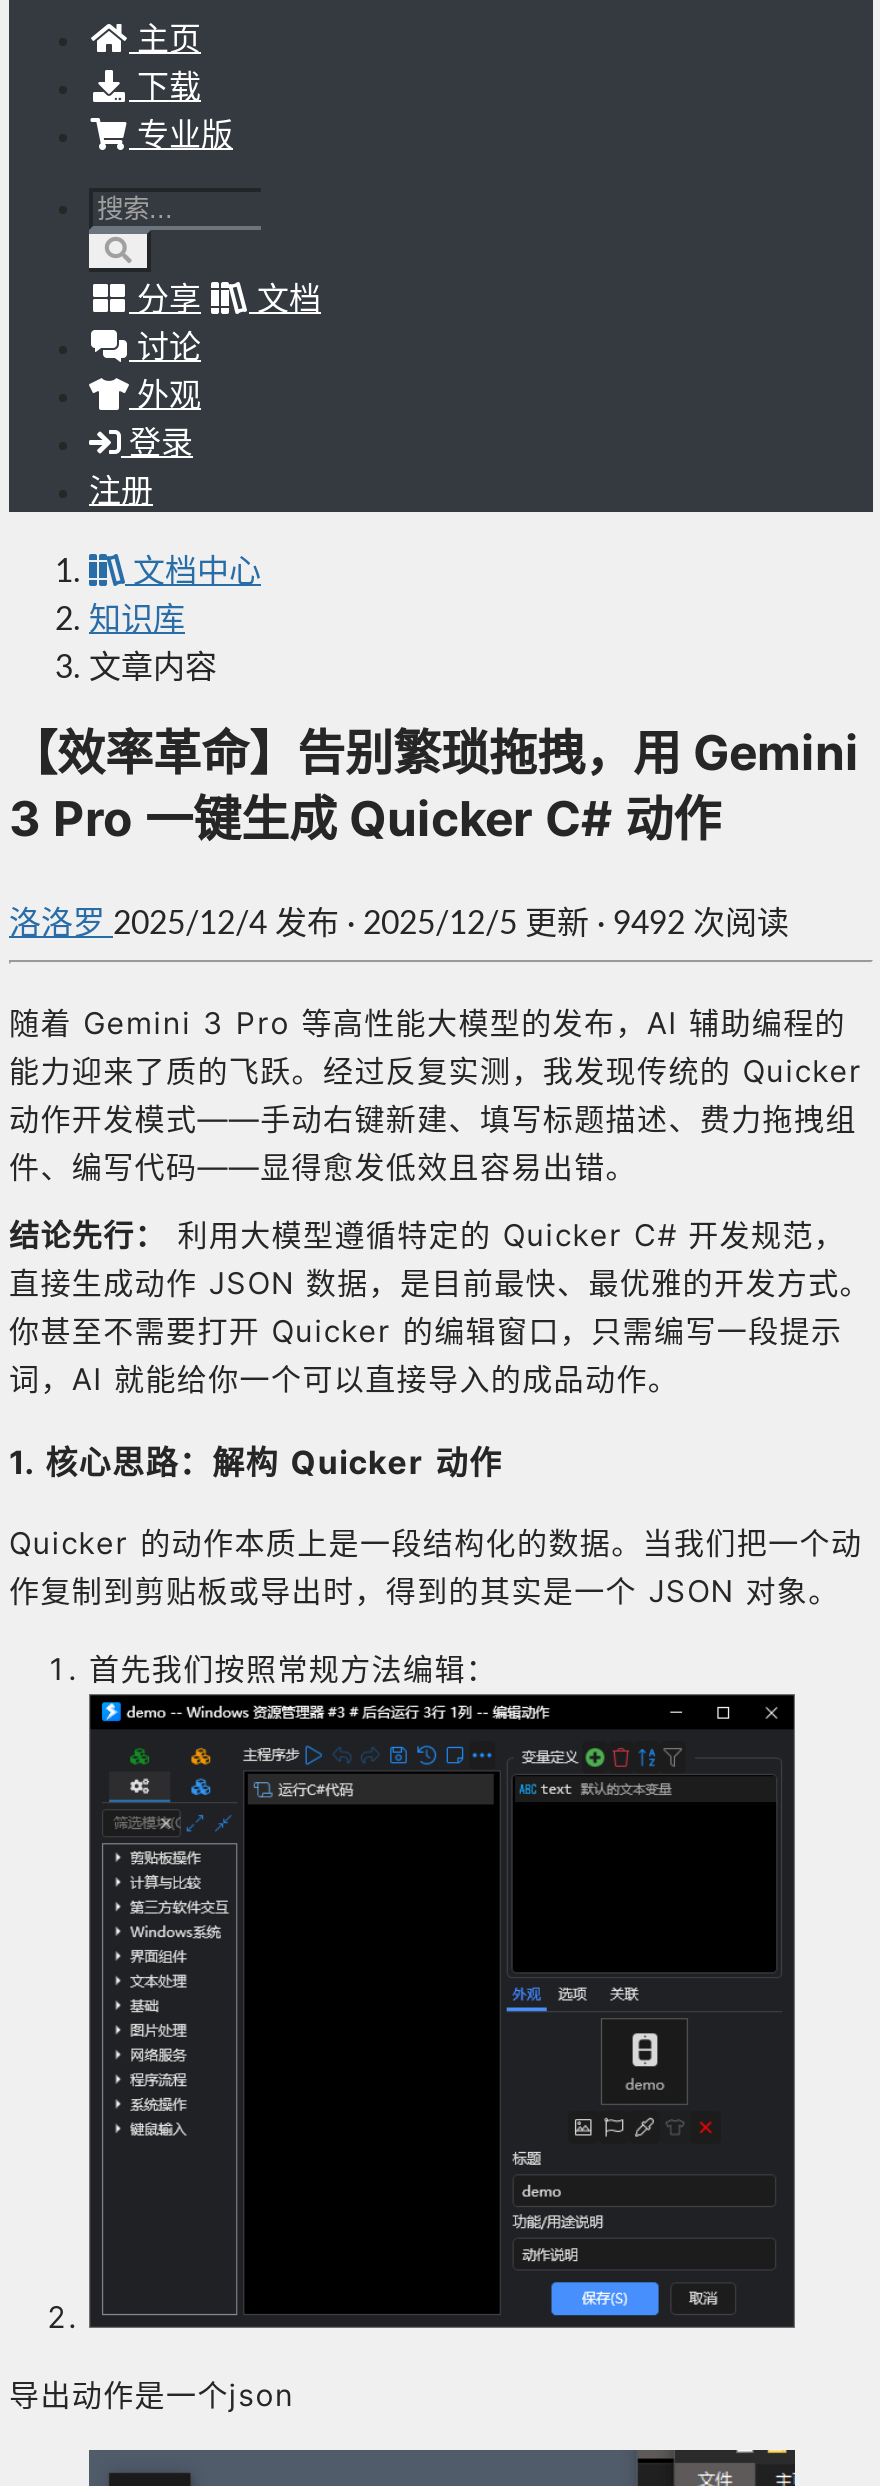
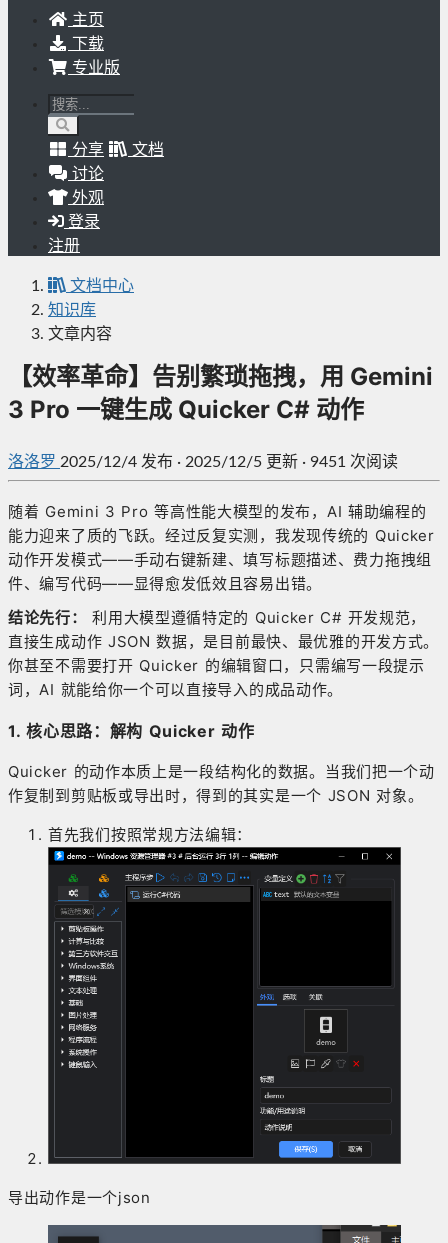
- 洛洛罗2025/12/4发布· 2025/12/5 更新· 9492 次阅读
+ 洛洛罗2025/12/4发布· 2025/12/5 更新· 9451 次阅读
